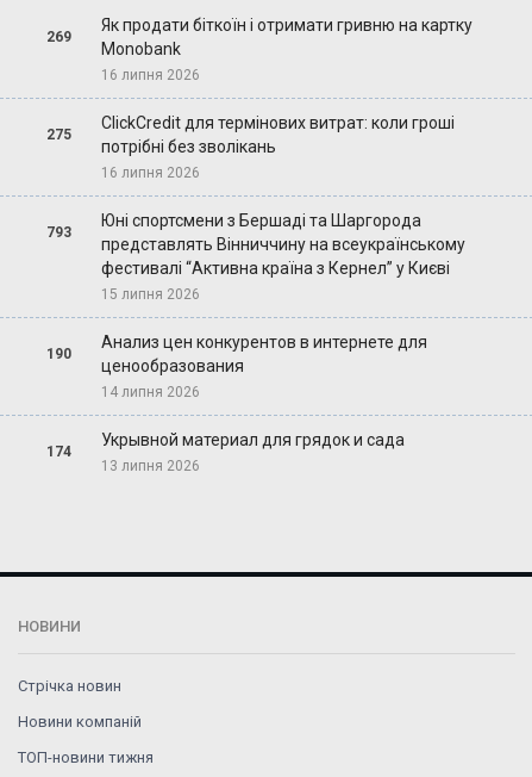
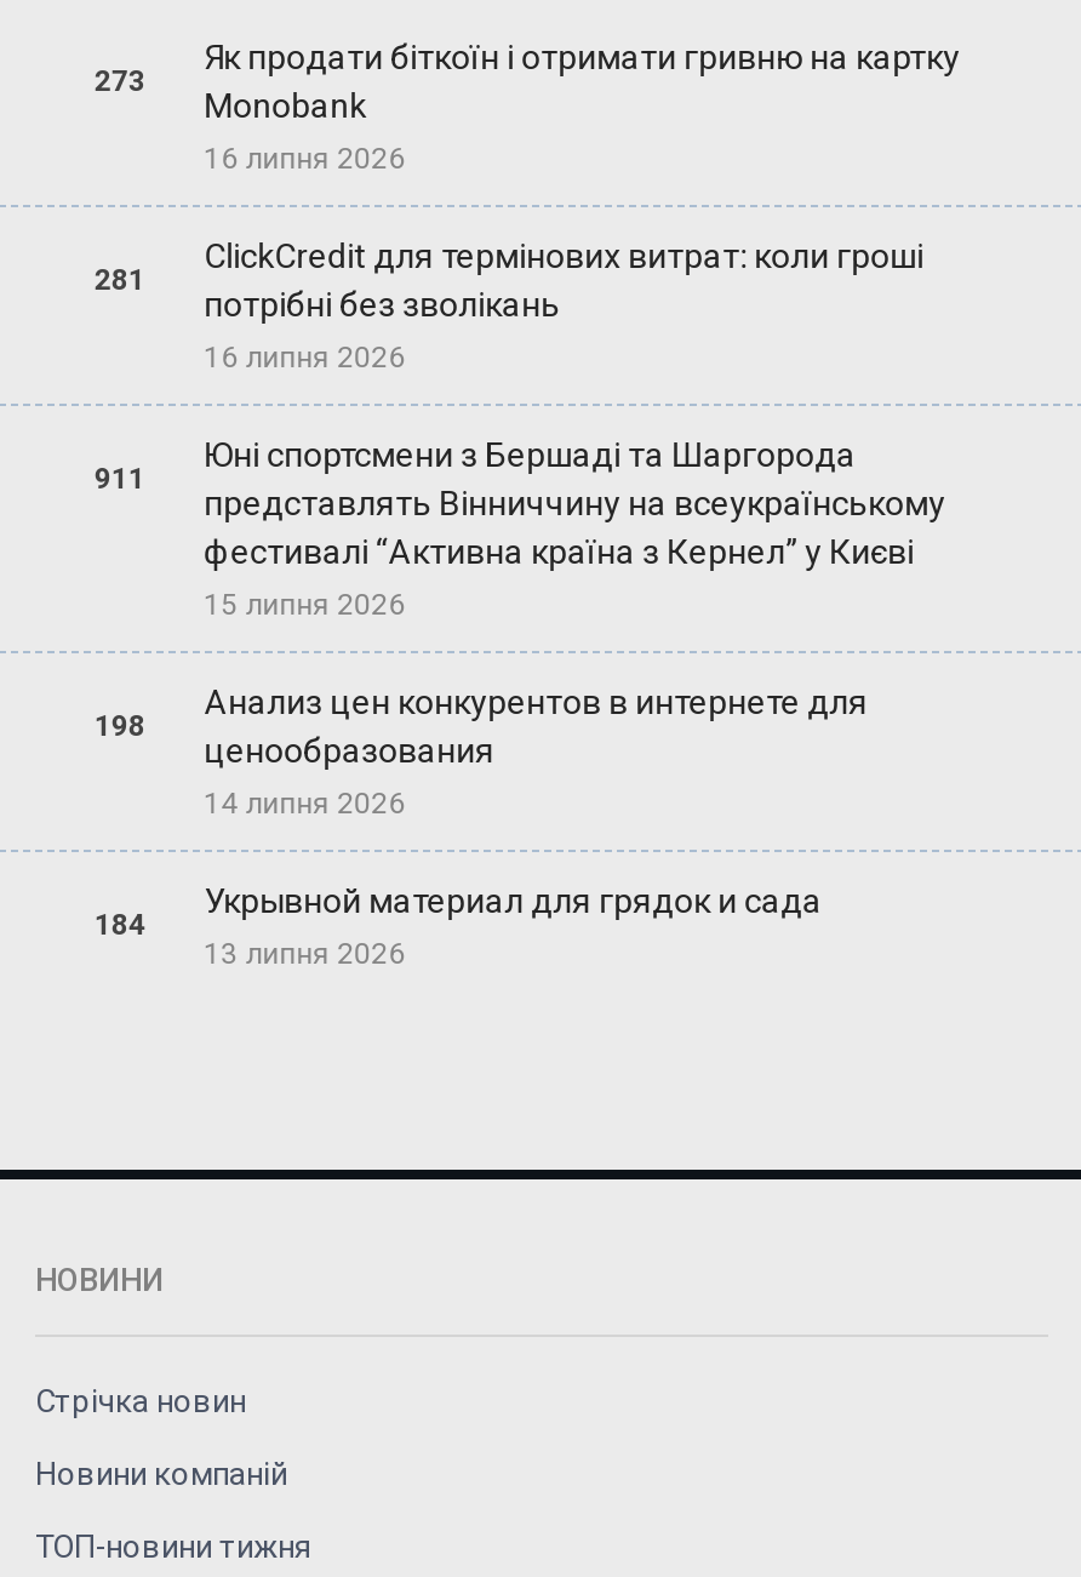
- 269
+ 273

- 275
+ 281

- 793
+ 911

- 190
+ 198

- 174
+ 184
